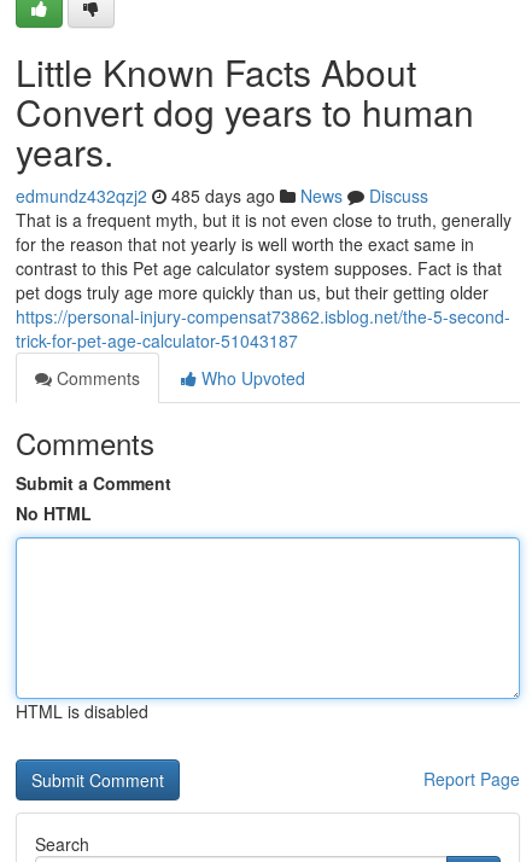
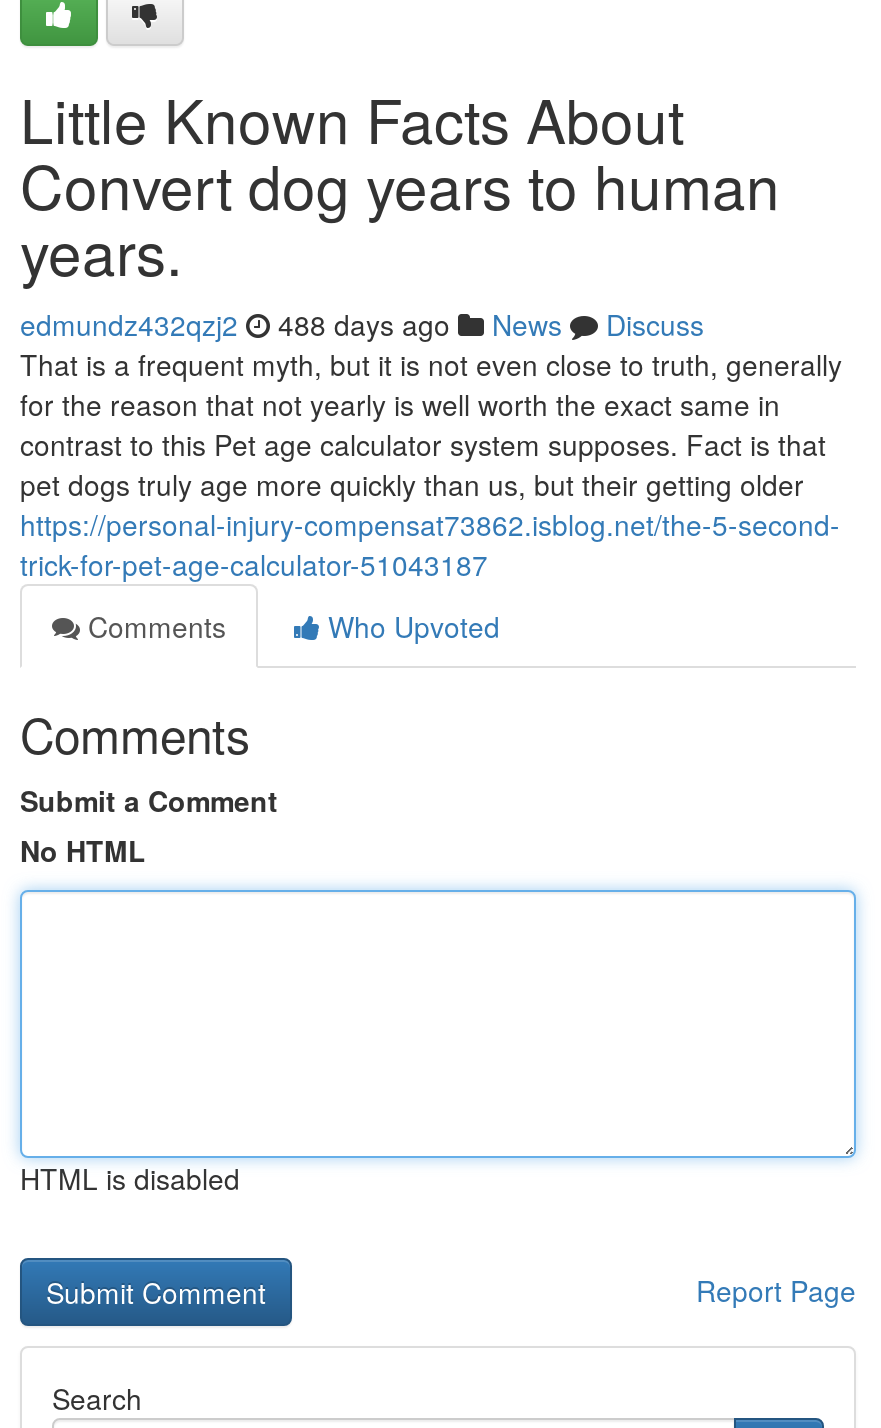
- edmundz432qzj2 485 days ago News Discuss
+ edmundz432qzj2 488 days ago News Discuss
